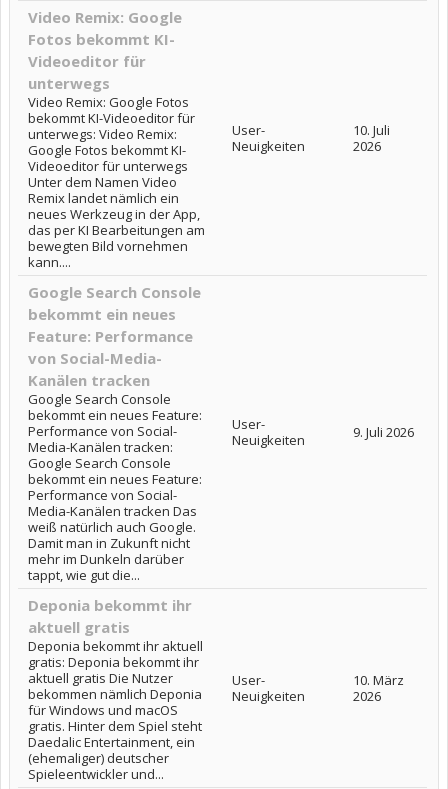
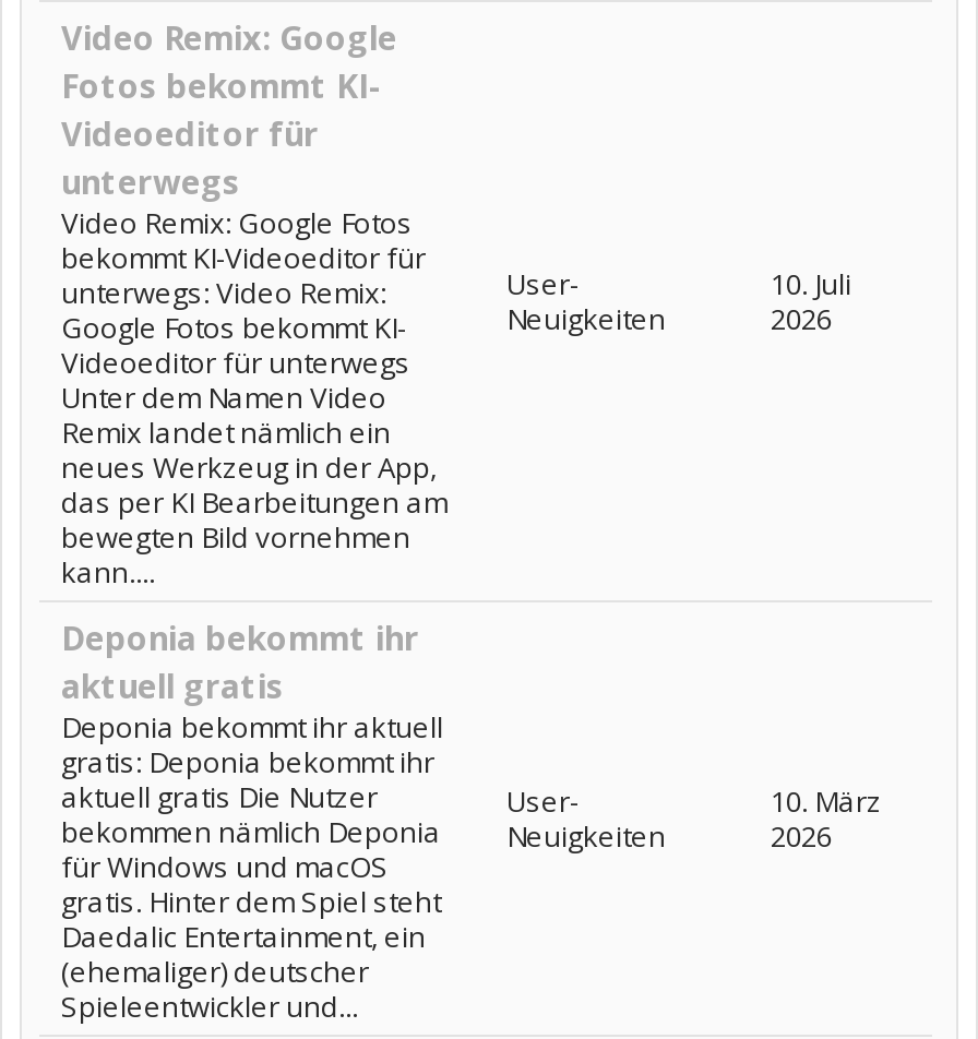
- Google Search Console
- bekommt ein neues
- Feature: Performance
- von Social-Media-
- Kanälen tracken
- Google Search Console
- bekommt ein neues Feature:
- Performance von Social-
- Media-Kanälen tracken:
- Google Search Console
- bekommt ein neues Feature:
- Performance von Social-
- Media-Kanälen tracken Das
- weiß natürlich auch Google.
- Damit man in Zukunft nicht
- mehr im Dunkeln darüber
- tappt, wie gut die...

- User-
- Neuigkeiten
- 9. Juli 2026
